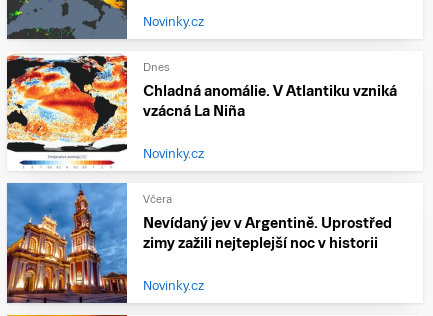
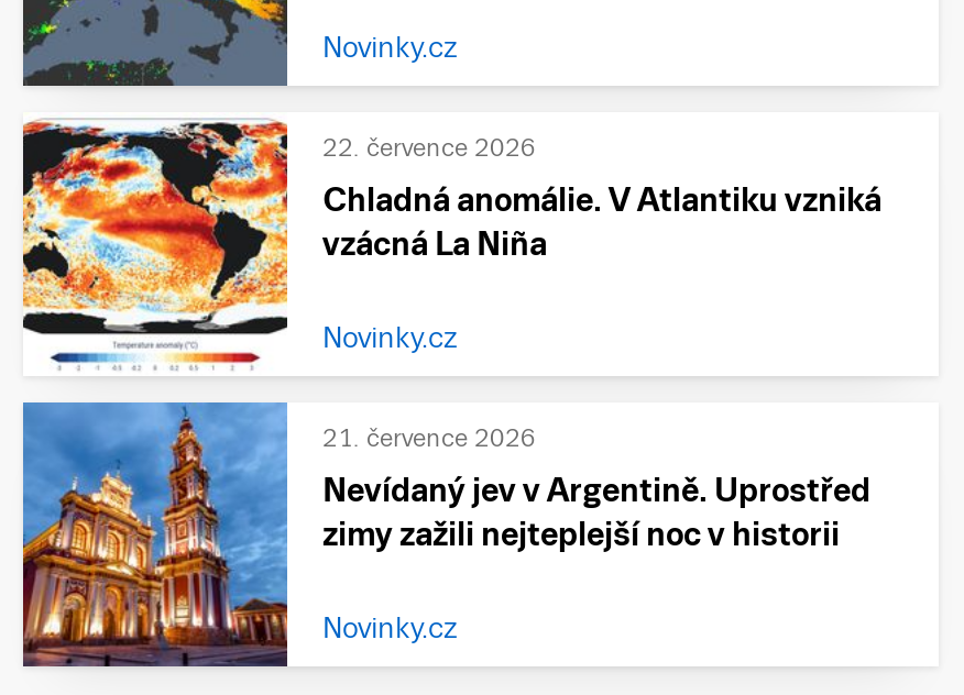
- Dnes
+ 22. července 2026

- Včera
+ 21. července 2026
